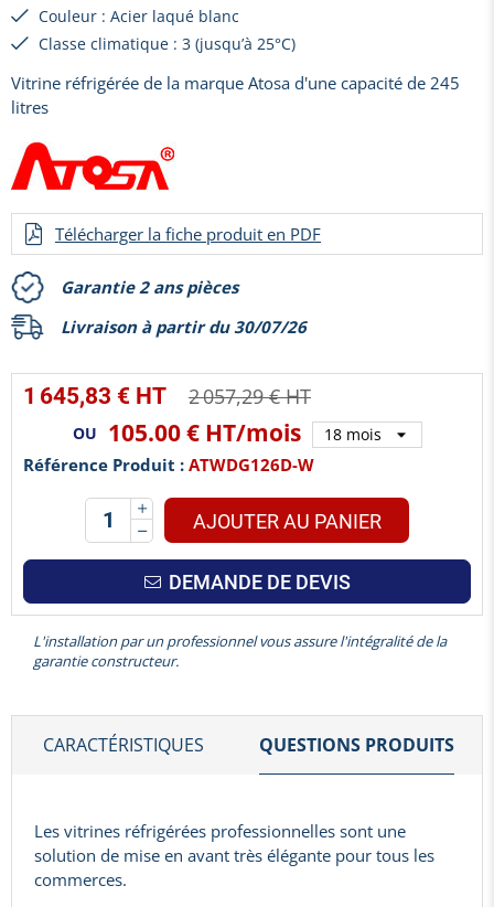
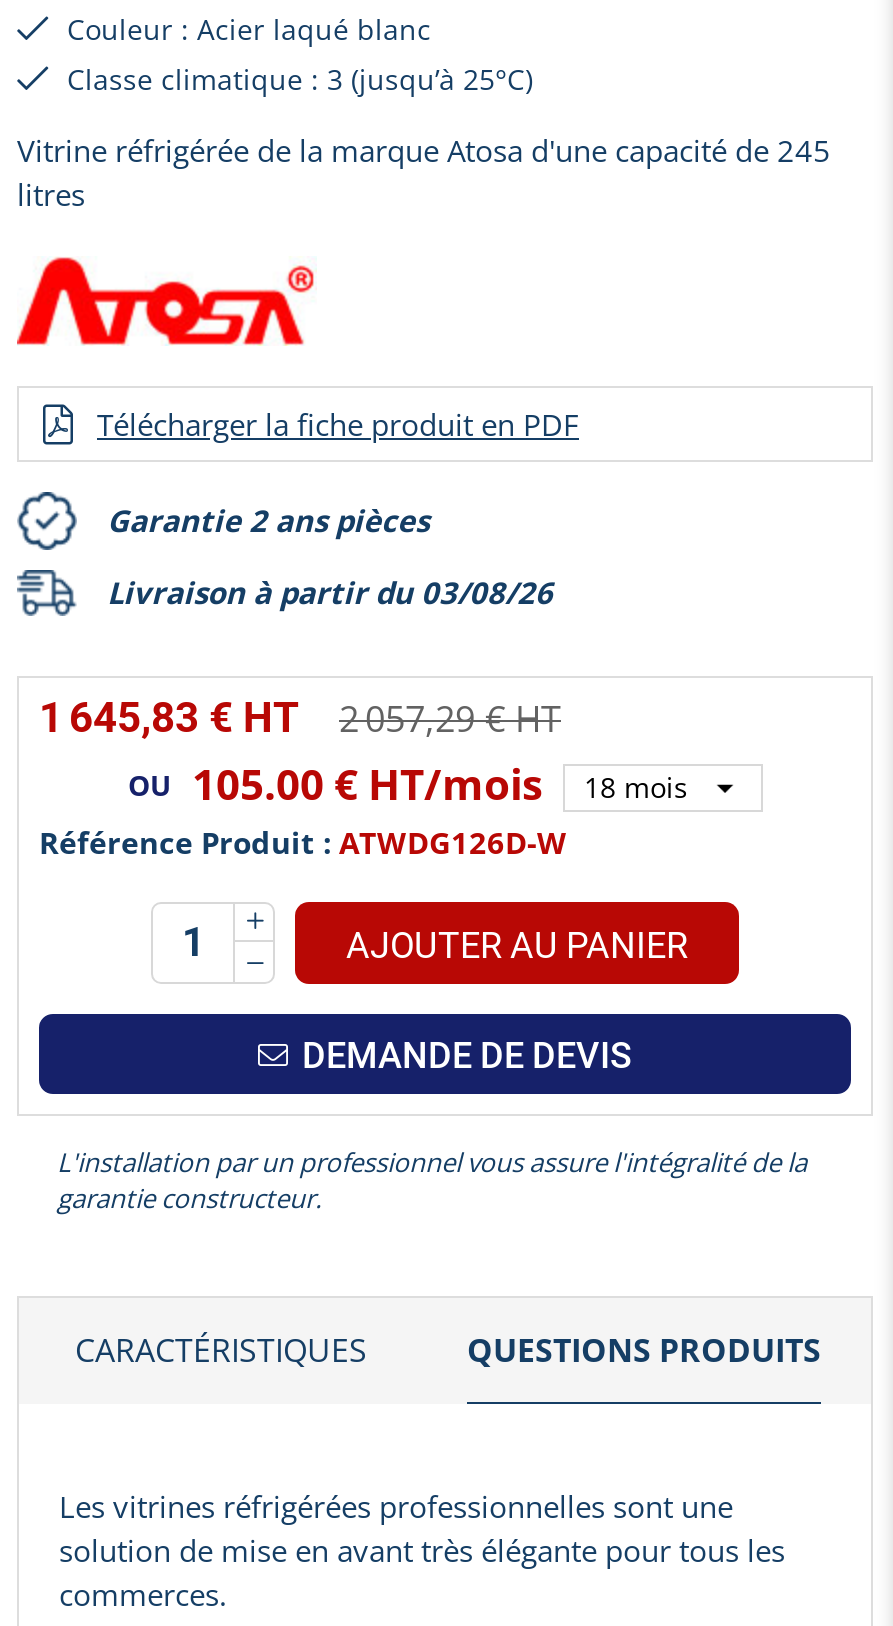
- Livraison à partir du 30/07/26
+ Livraison à partir du 03/08/26
